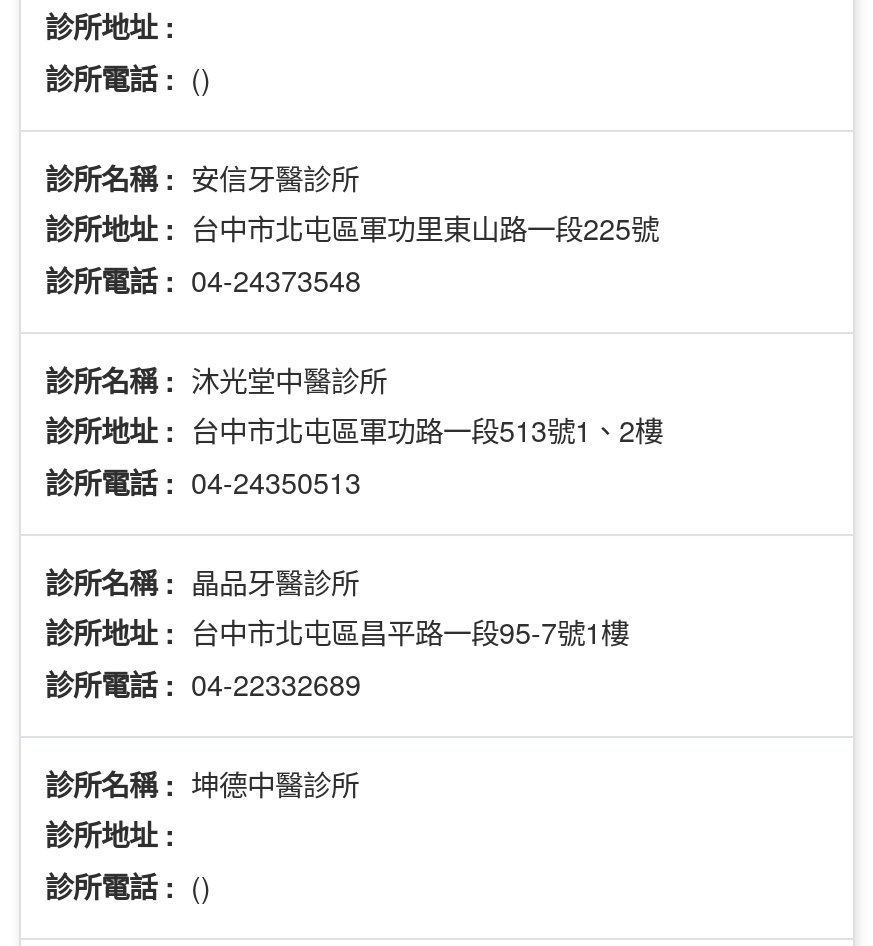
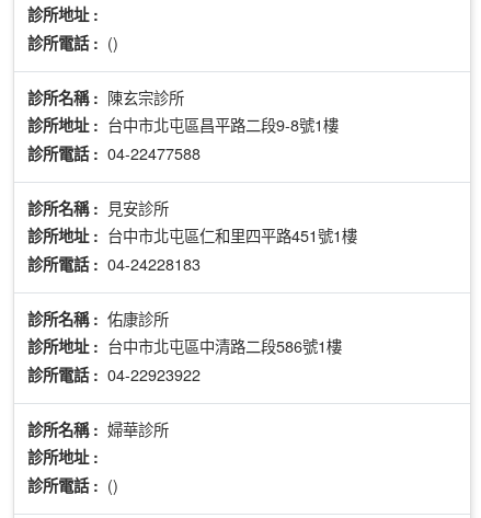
- 診所名稱 : 安信牙醫診所
- 診所地址 : 台中市北屯區軍功里東山路一段225號
- 診所電話 : 04-24373548
+ 診所名稱 : 陳玄宗診所
+ 診所地址 : 台中市北屯區昌平路二段9-8號1樓
+ 診所電話 : 04-22477588

- 診所名稱 : 沐光堂中醫診所
- 診所地址 : 台中市北屯區軍功路一段513號1、2樓
- 診所電話 : 04-24350513
+ 診所名稱 : 見安診所
+ 診所地址 : 台中市北屯區仁和里四平路451號1樓
+ 診所電話 : 04-24228183

- 診所名稱 : 晶品牙醫診所
- 診所地址 : 台中市北屯區昌平路一段95-7號1樓
- 診所電話 : 04-22332689
+ 診所名稱 : 佑康診所
+ 診所地址 : 台中市北屯區中清路二段586號1樓
+ 診所電話 : 04-22923922

- 診所名稱 : 坤德中醫診所
+ 診所名稱 : 婦華診所
